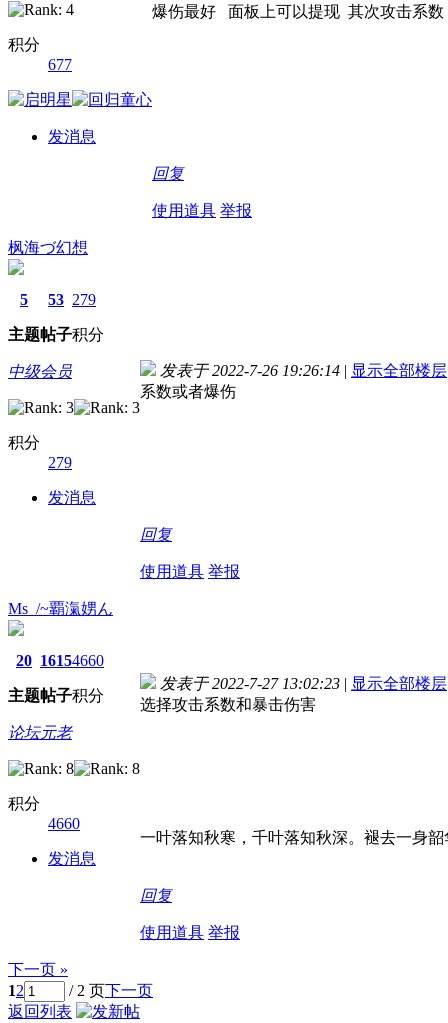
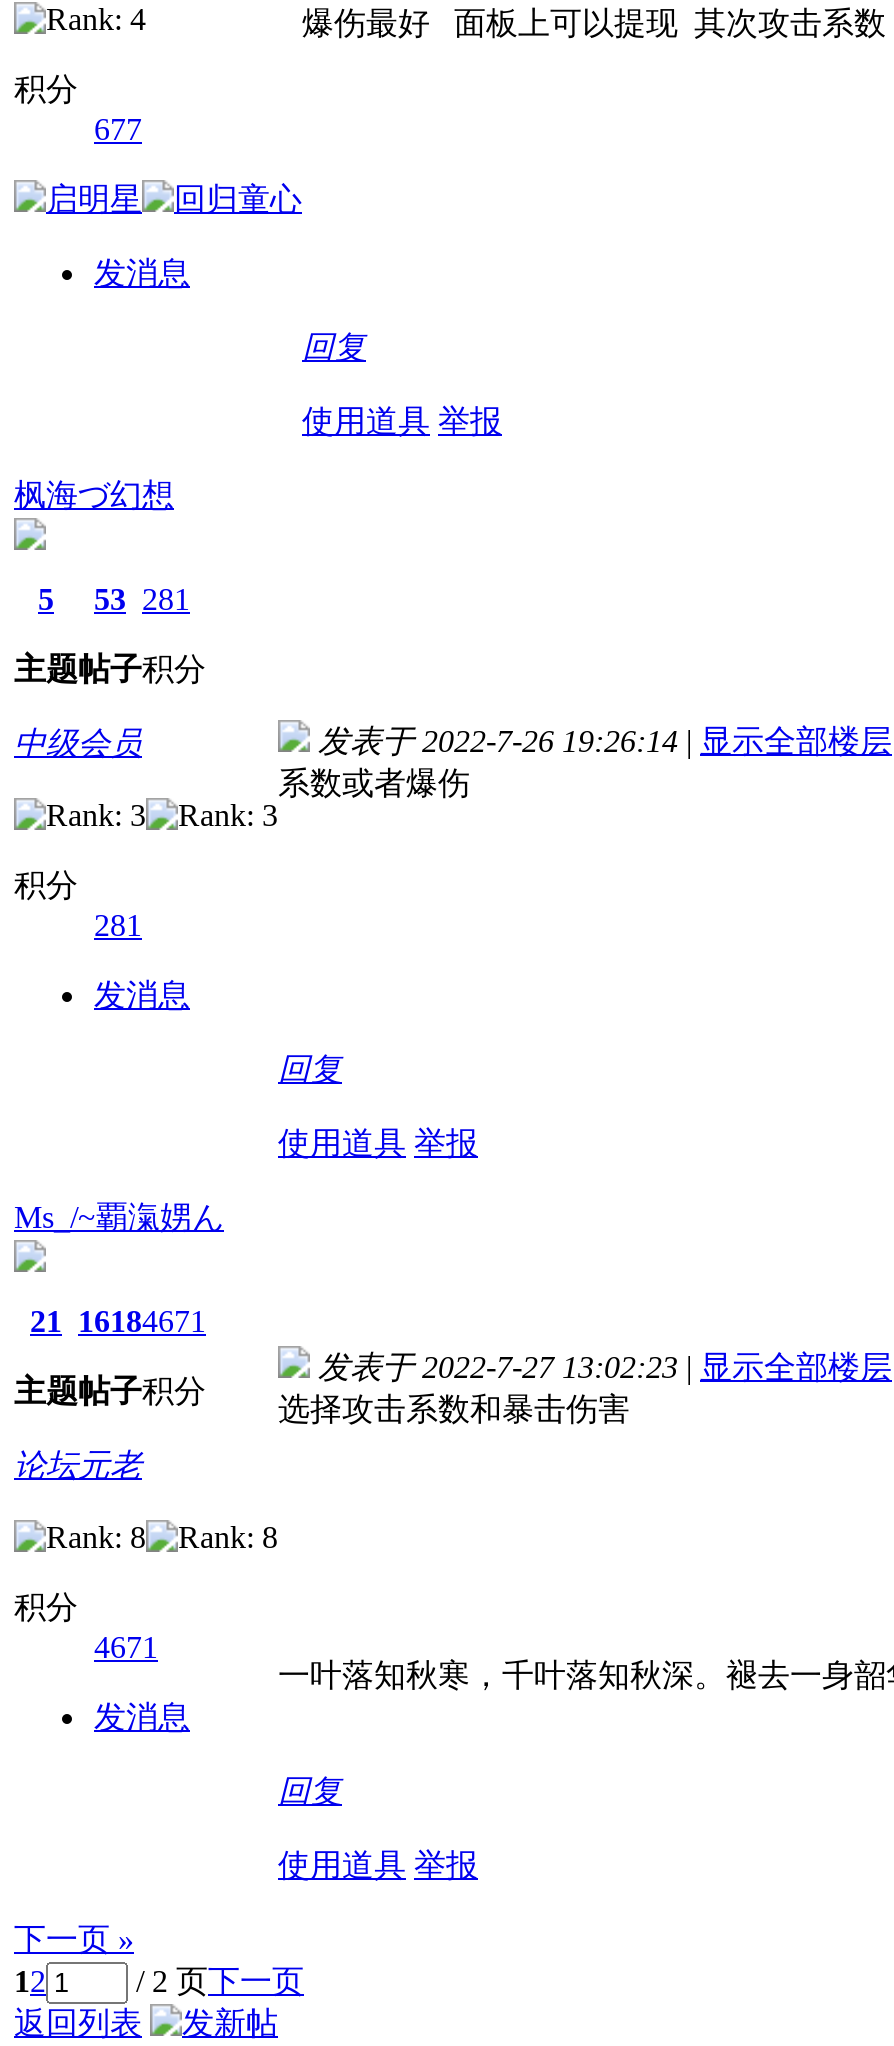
- 5 53 279
+ 5 53 281

- 279
+ 281

- 20
+ 21

- 1615
+ 1618

- 4660
+ 4671

- 4660
+ 4671
